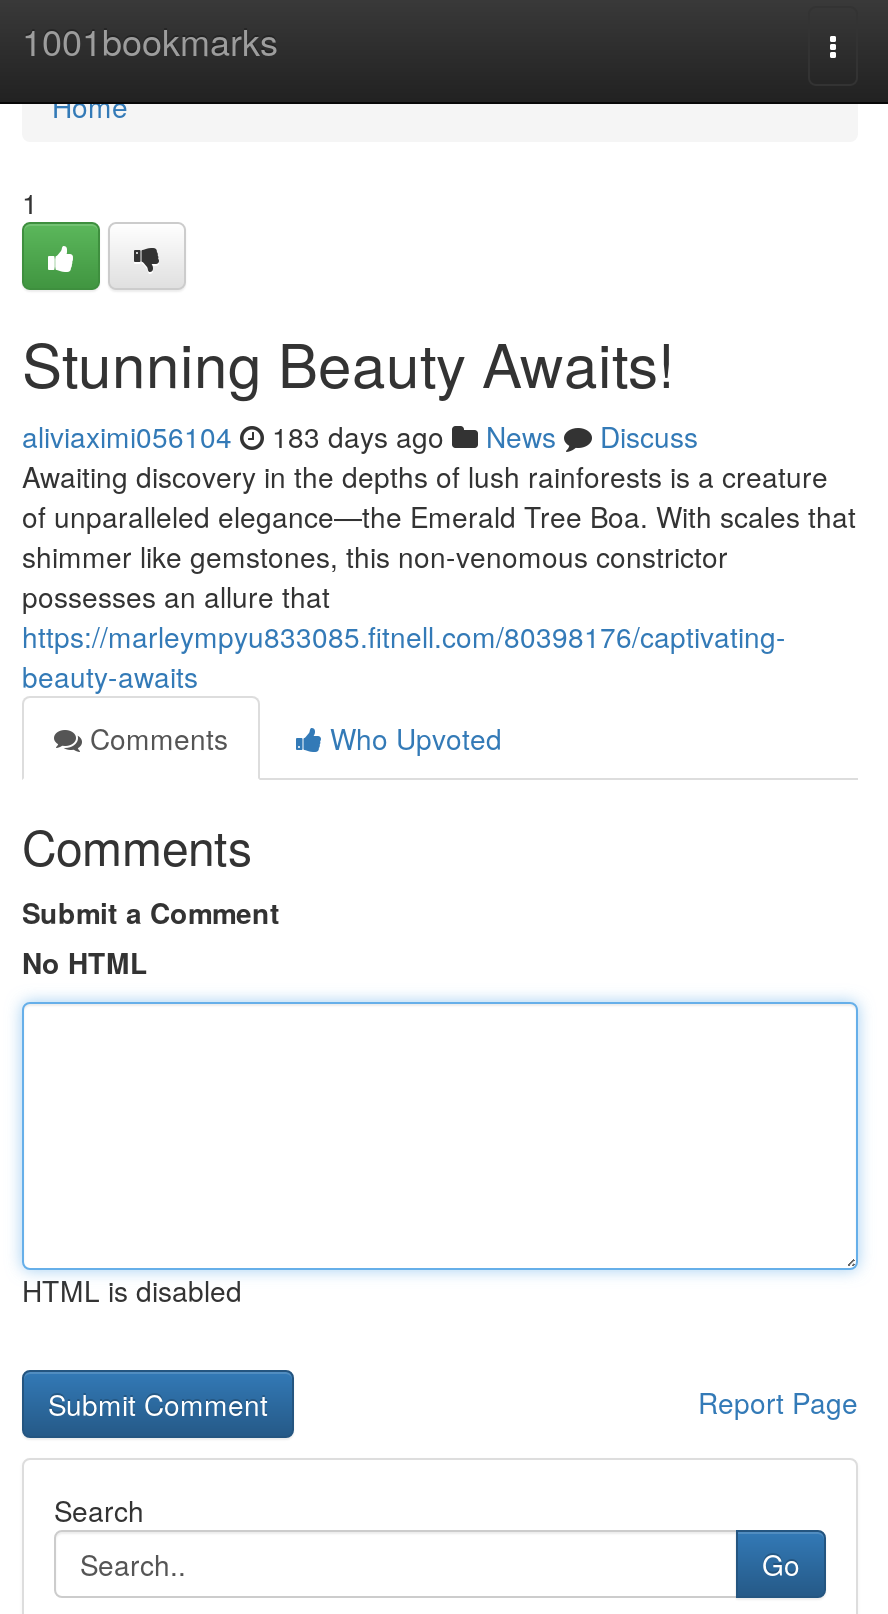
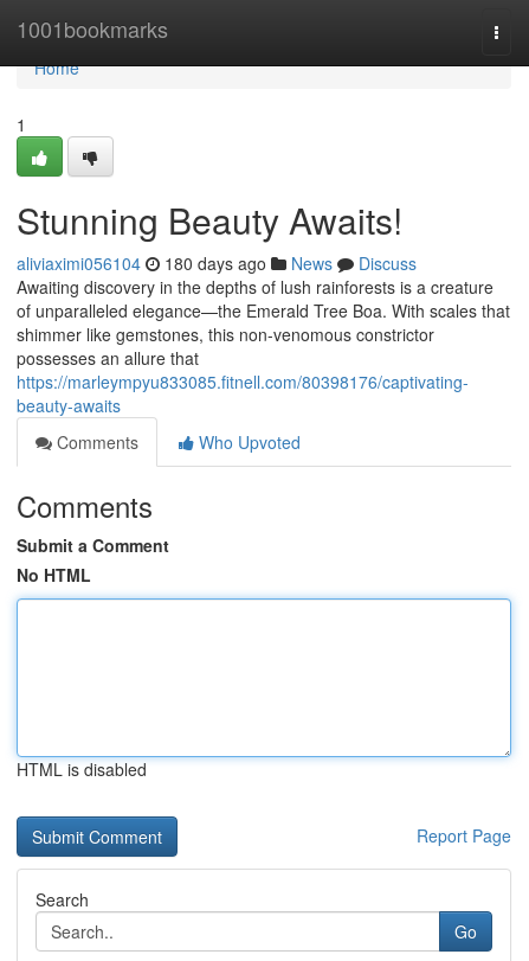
- aliviaximi056104 183 days ago News Discuss
+ aliviaximi056104 180 days ago News Discuss
